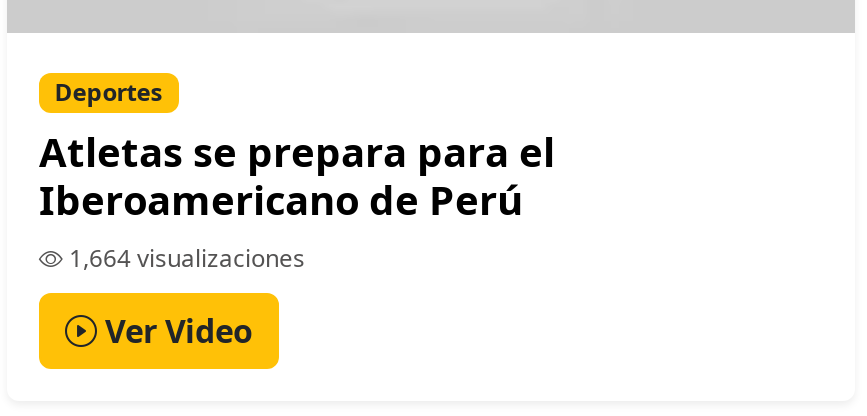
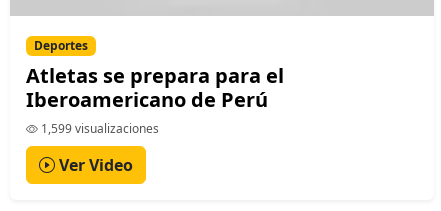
- 1,664 visualizaciones
+ 1,599 visualizaciones
